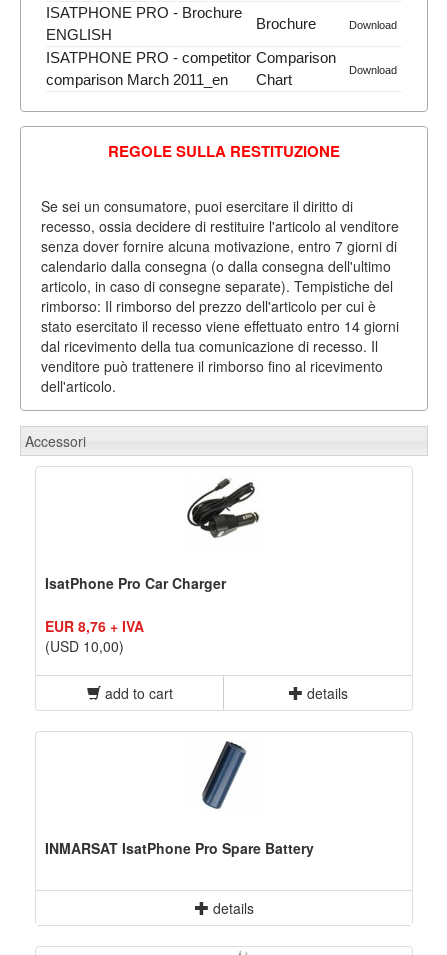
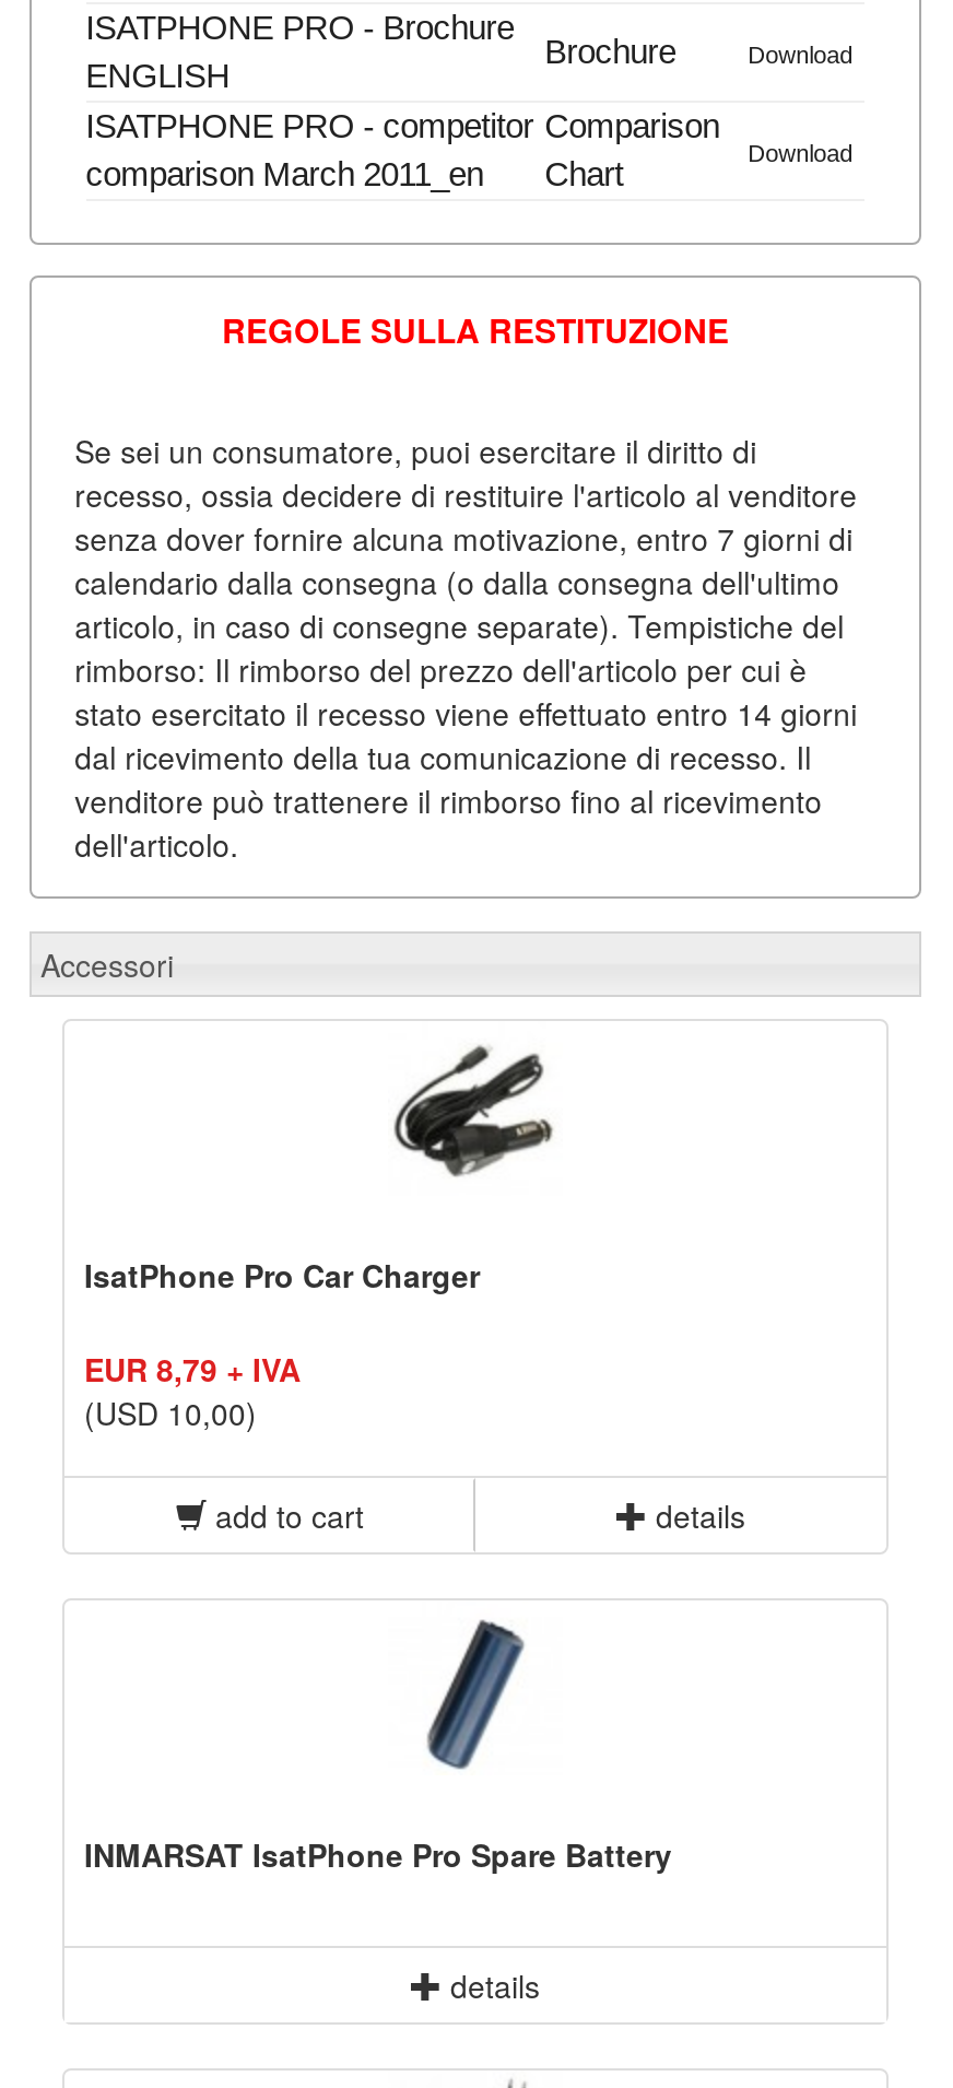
- EUR 8,76 + IVA
+ EUR 8,79 + IVA
